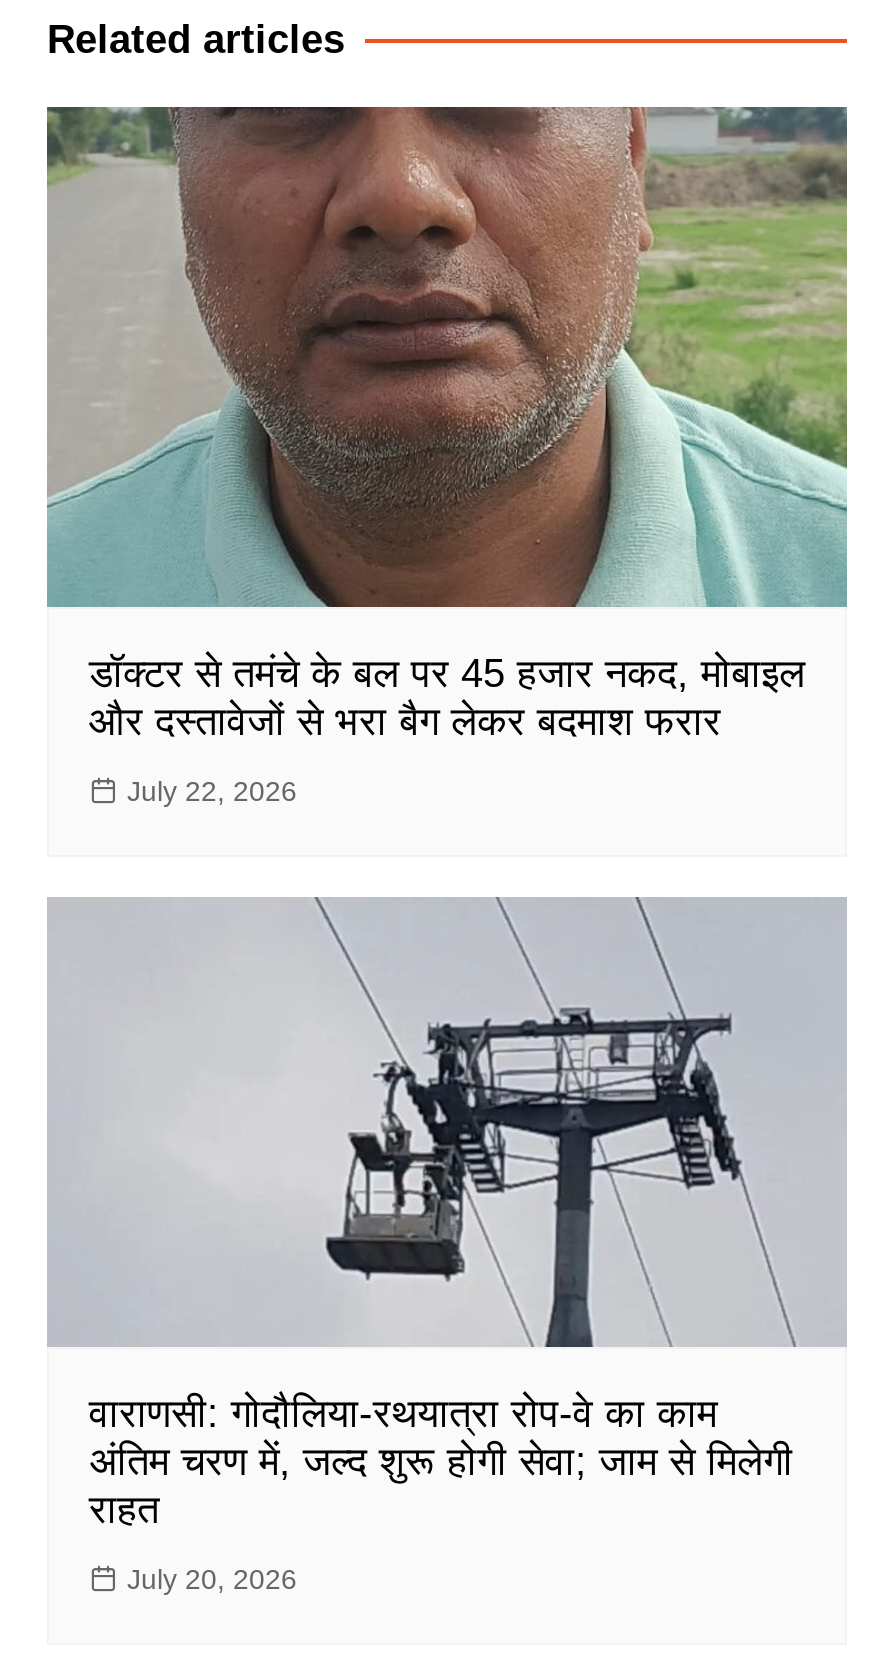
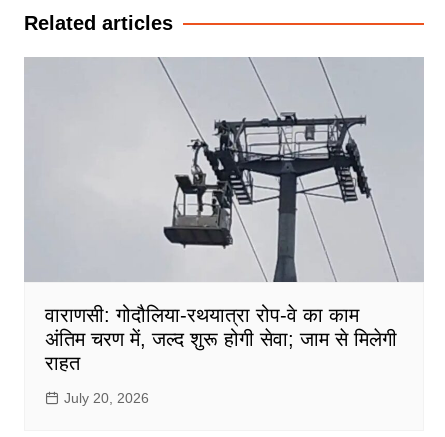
- [image]
- डॉक्टर से तमंचे के बल पर 45 हजार नकद, मोबाइल
- और दस्तावेजों से भरा बैग लेकर बदमाश फरार
- July 22, 2026
